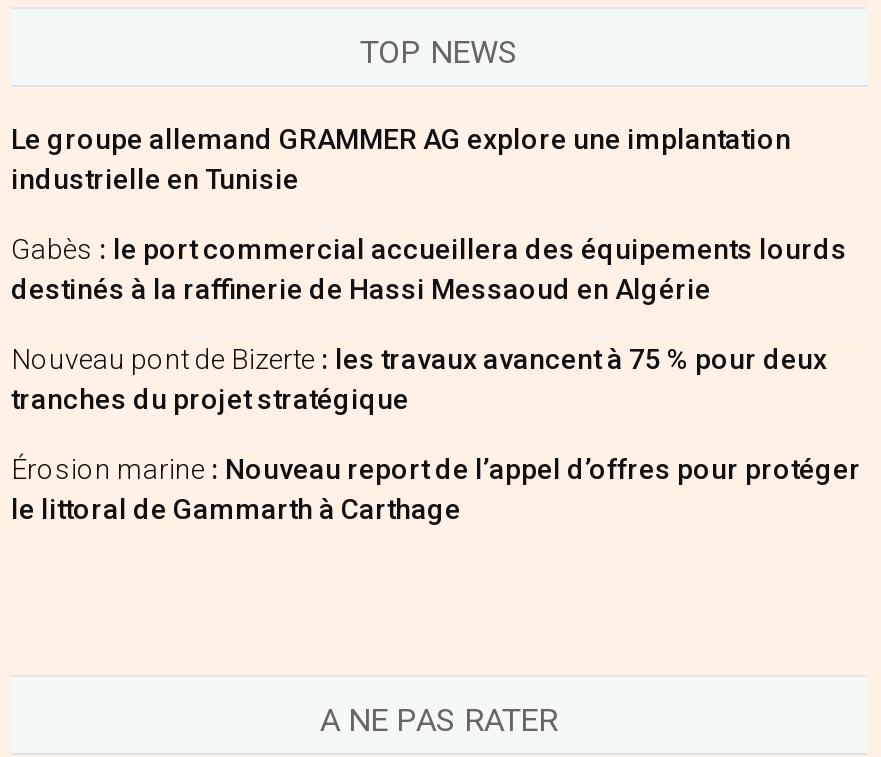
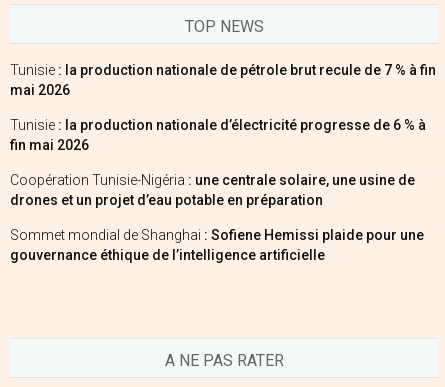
- Le groupe allemand GRAMMER AG explore une implantation
- industrielle en Tunisie
+ Tunisie: la production nationale de pétrole brut recule de 7 % à fin
+ mai 2026

- Gabès: le port commercial accueillera des équipements lourds
- destinés à la raffinerie de Hassi Messaoud en Algérie
+ Tunisie: la production nationale d’électricité progresse de 6 % à
+ fin mai 2026

- Nouveau pont de Bizerte: les travaux avancent à 75 % pour deux
- tranches du projet stratégique
+ Coopération Tunisie-Nigéria: une centrale solaire, une usine de
+ drones et un projet d’eau potable en préparation

- Érosion marine: Nouveau report de l’appel d’offres pour protéger
- le littoral de Gammarth à Carthage
+ Sommet mondial de Shanghai: Sofiene Hemissi plaide pour une
+ gouvernance éthique de l’intelligence artificielle
